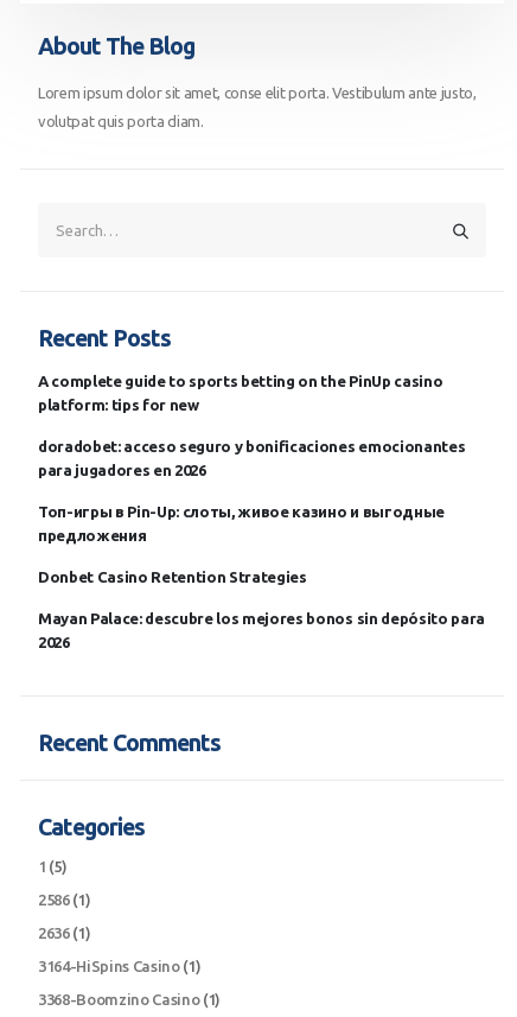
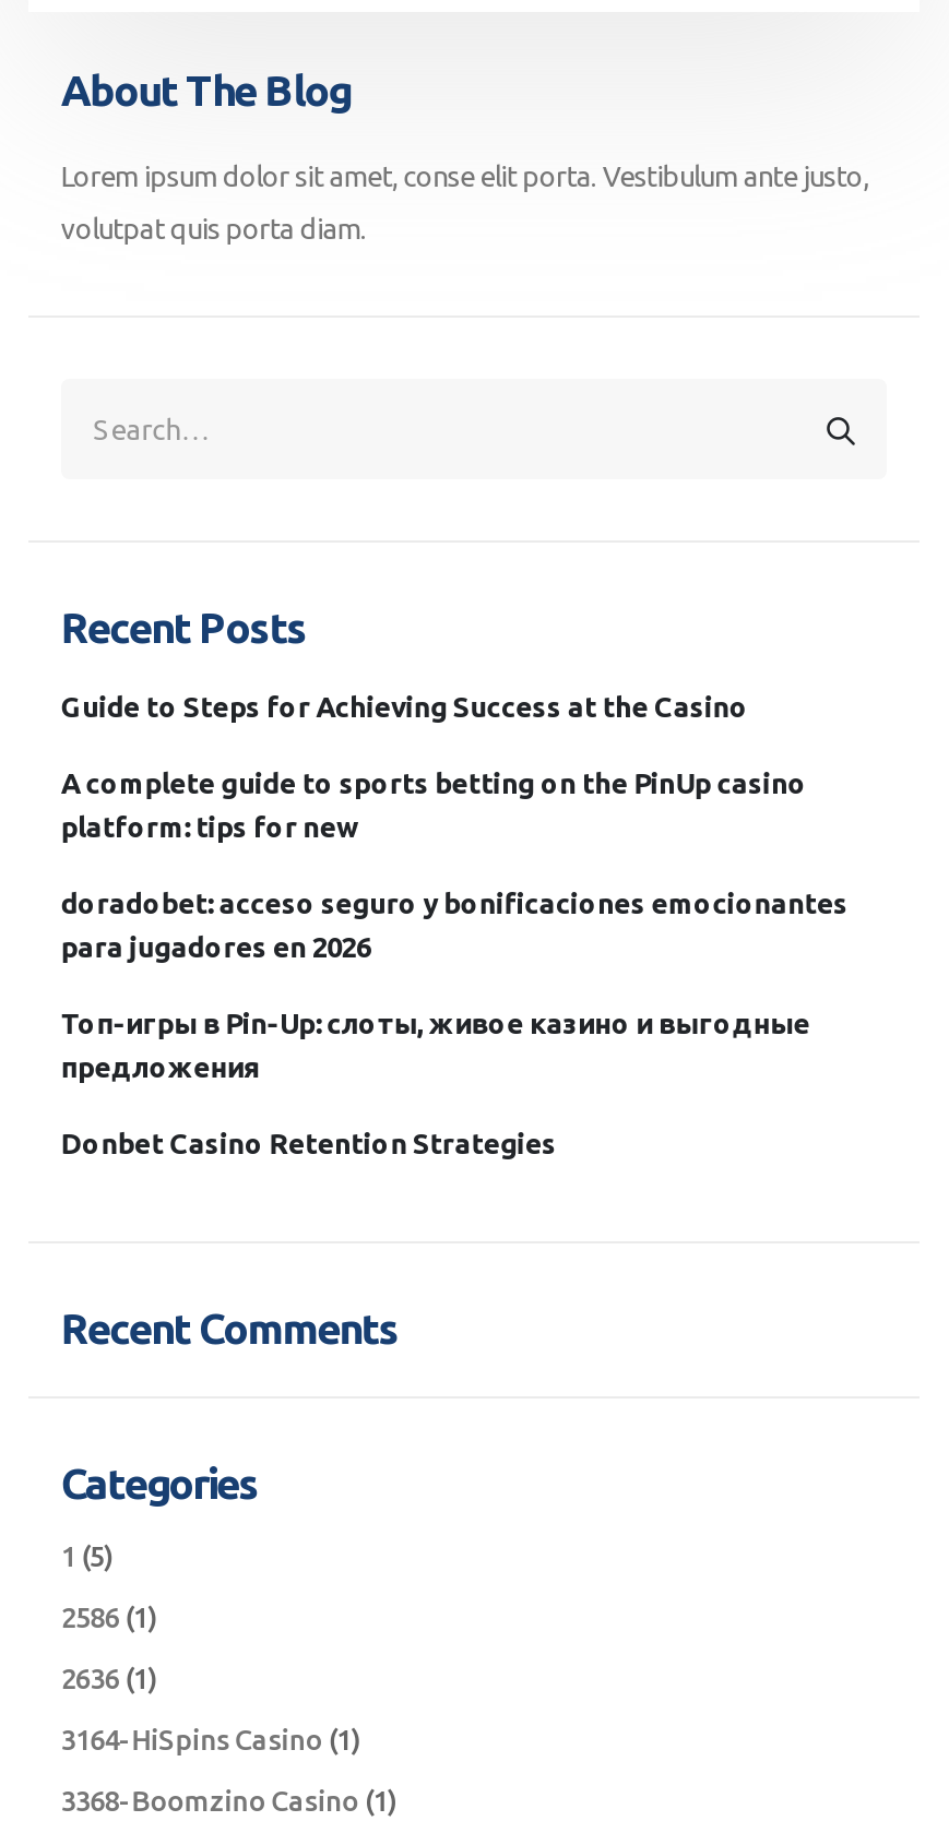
+ Guide to Steps for Achieving Success at the Casino

moved down: A complete guide to sports betting on the PinUp casino | platform: tips for new | doradobet: acceso seguro y bonificaciones emocionantes | para jugadores en 2026 | Топ-игры в Pin-Up: слоты, живое казино и выгодные | предложения | Donbet Casino Retention Strategies

- Mayan Palace: descubre los mejores bonos sin depósito para
- 2026
